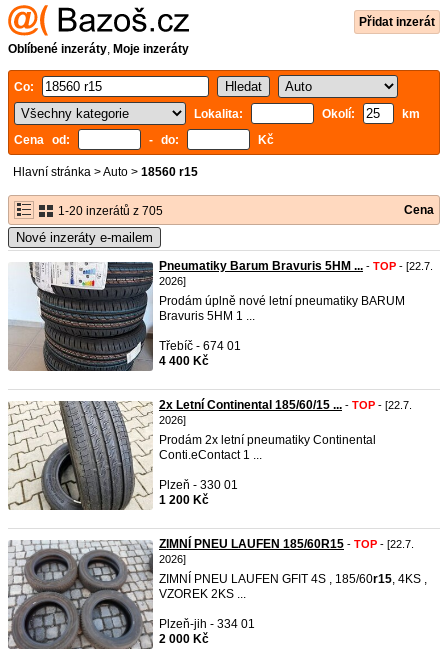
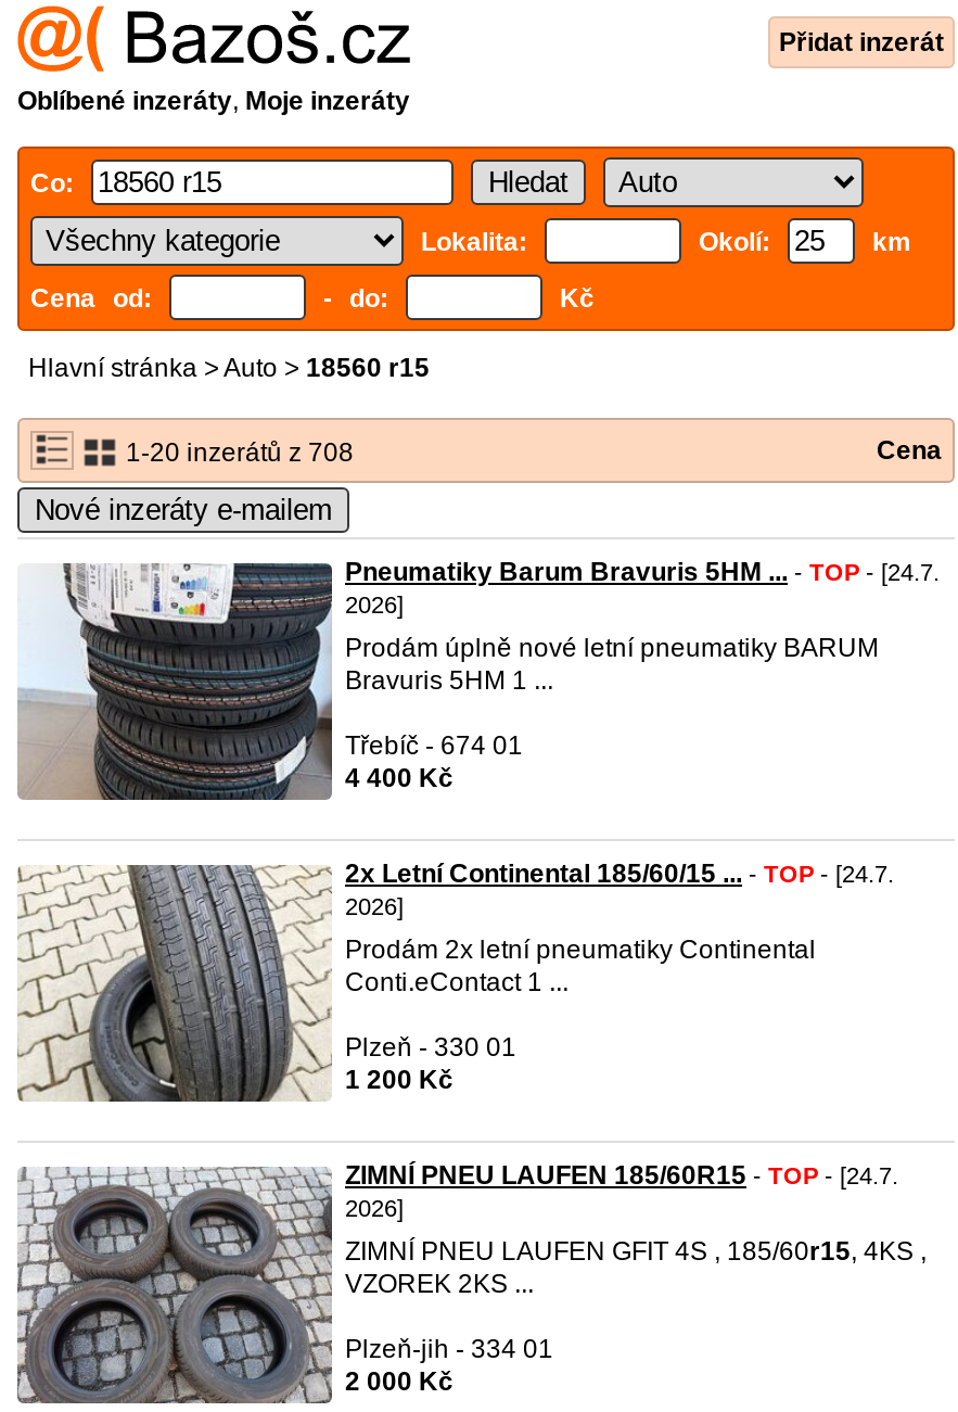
- 1-20 inzerátů z 705
+ 1-20 inzerátů z 708

- Pneumatiky Barum Bravuris 5HM ... - TOP - [22.7.
+ Pneumatiky Barum Bravuris 5HM ... - TOP - [24.7.

- 2x Letní Continental 185/60/15 ... - TOP - [22.7.
+ 2x Letní Continental 185/60/15 ... - TOP - [24.7.

- ZIMNÍ PNEU LAUFEN 185/60R15 - TOP - [22.7.
+ ZIMNÍ PNEU LAUFEN 185/60R15 - TOP - [24.7.
